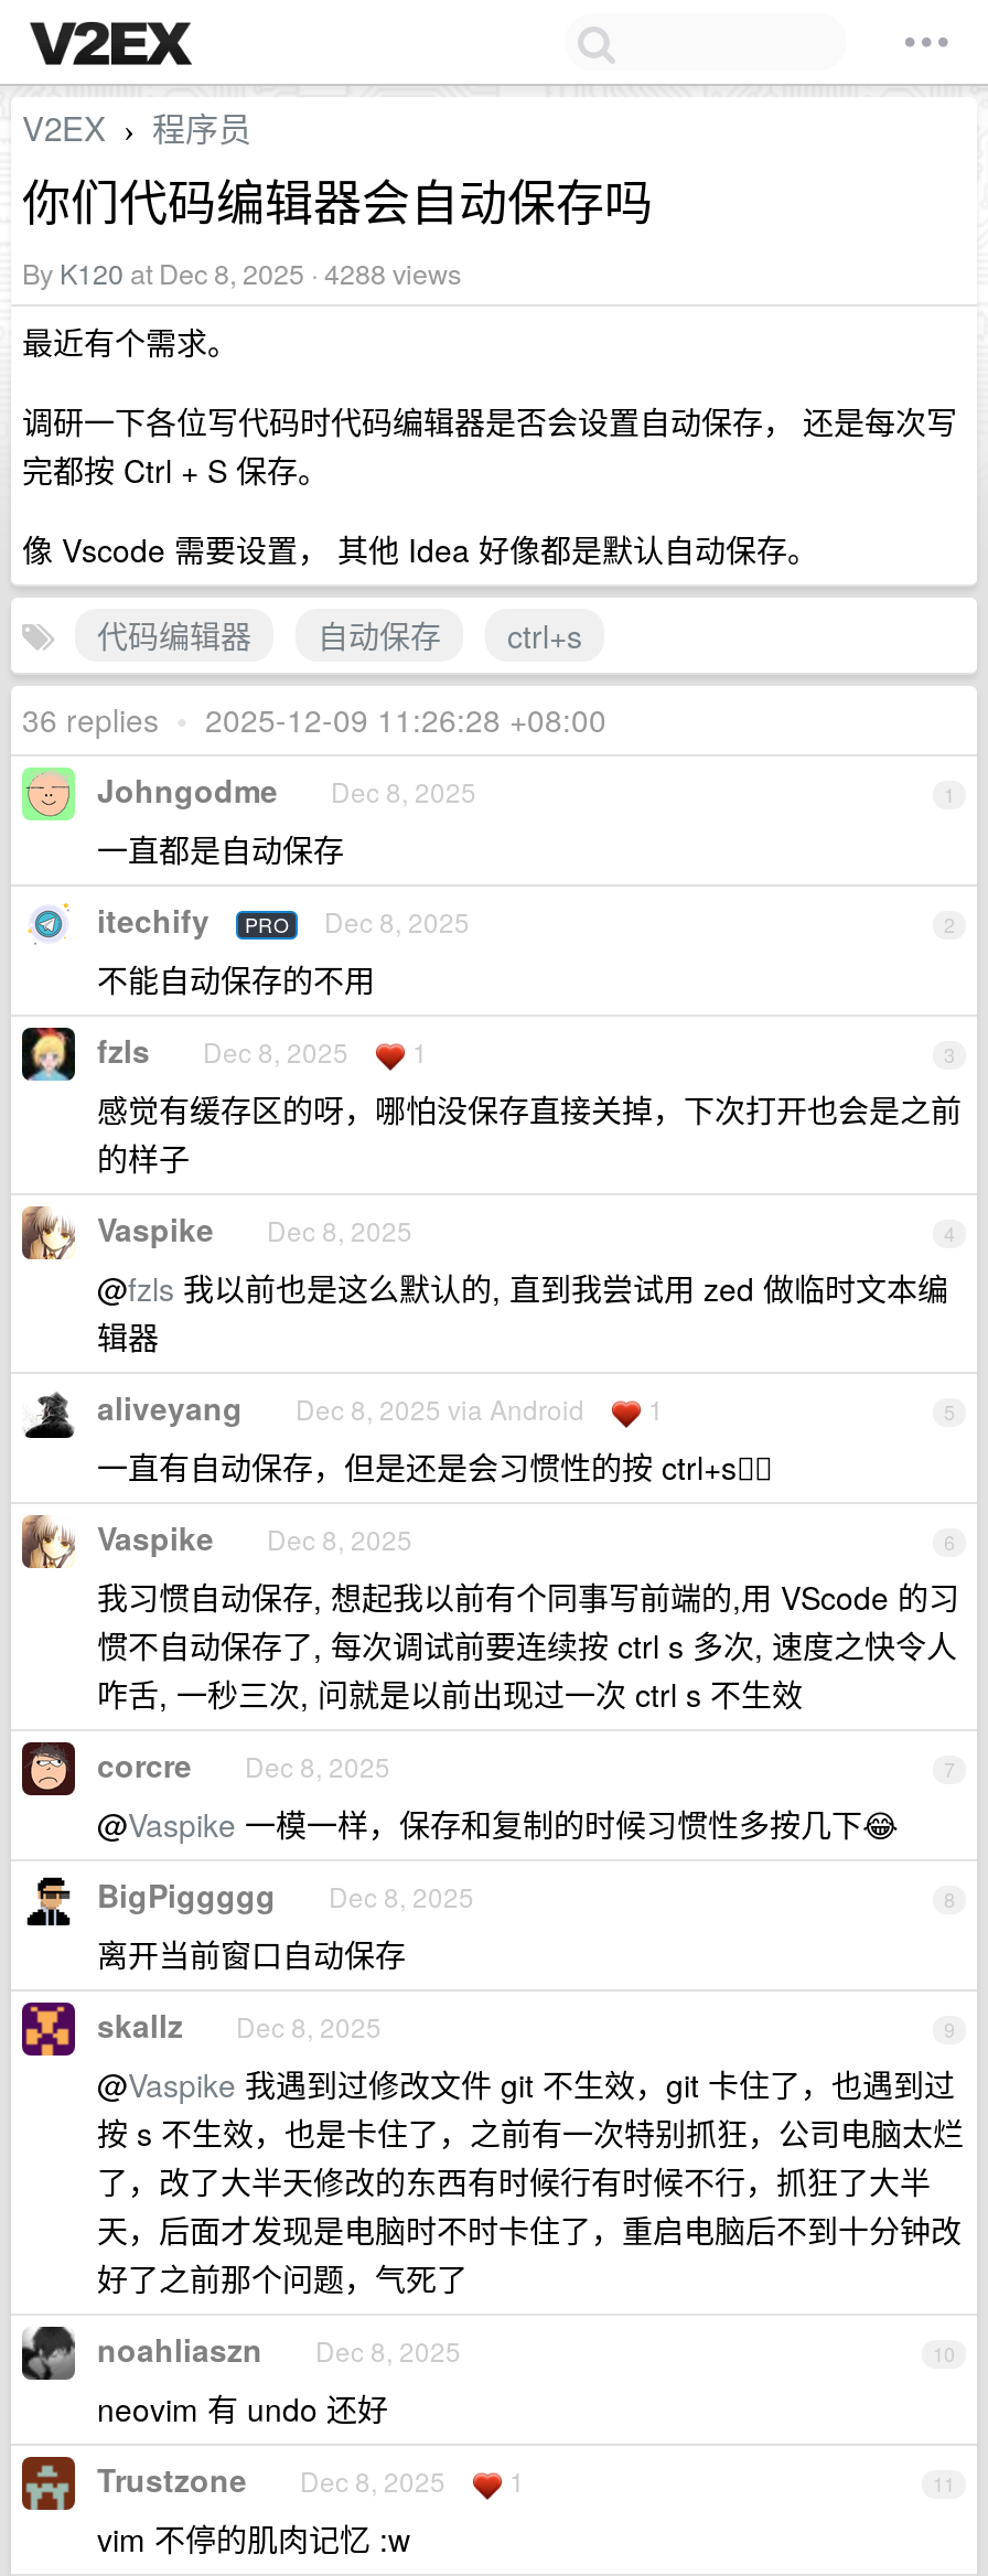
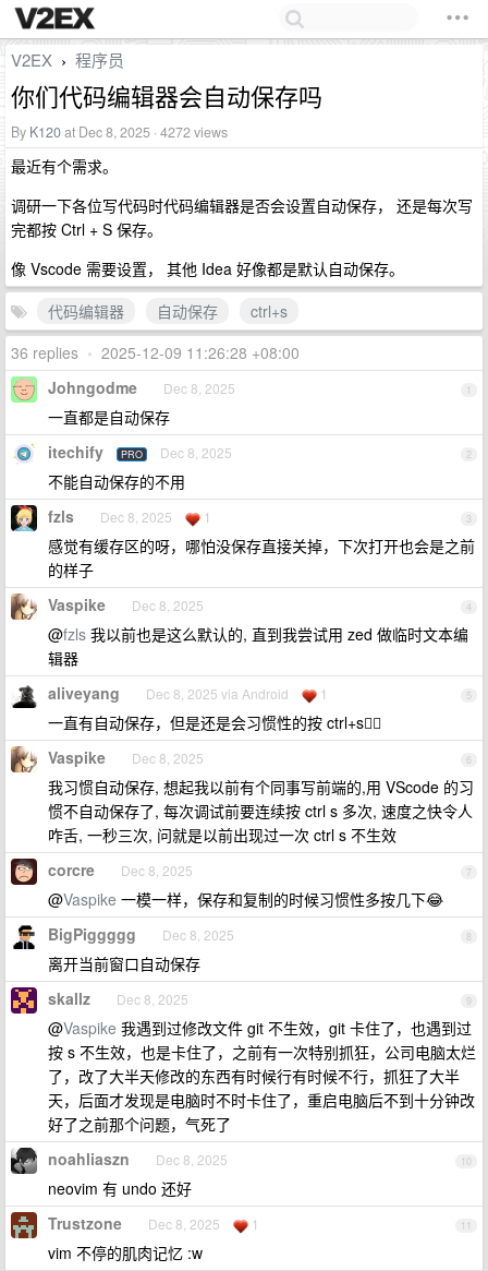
- By K120 at Dec 8, 2025 · 4288 views
+ By K120 at Dec 8, 2025 · 4272 views
